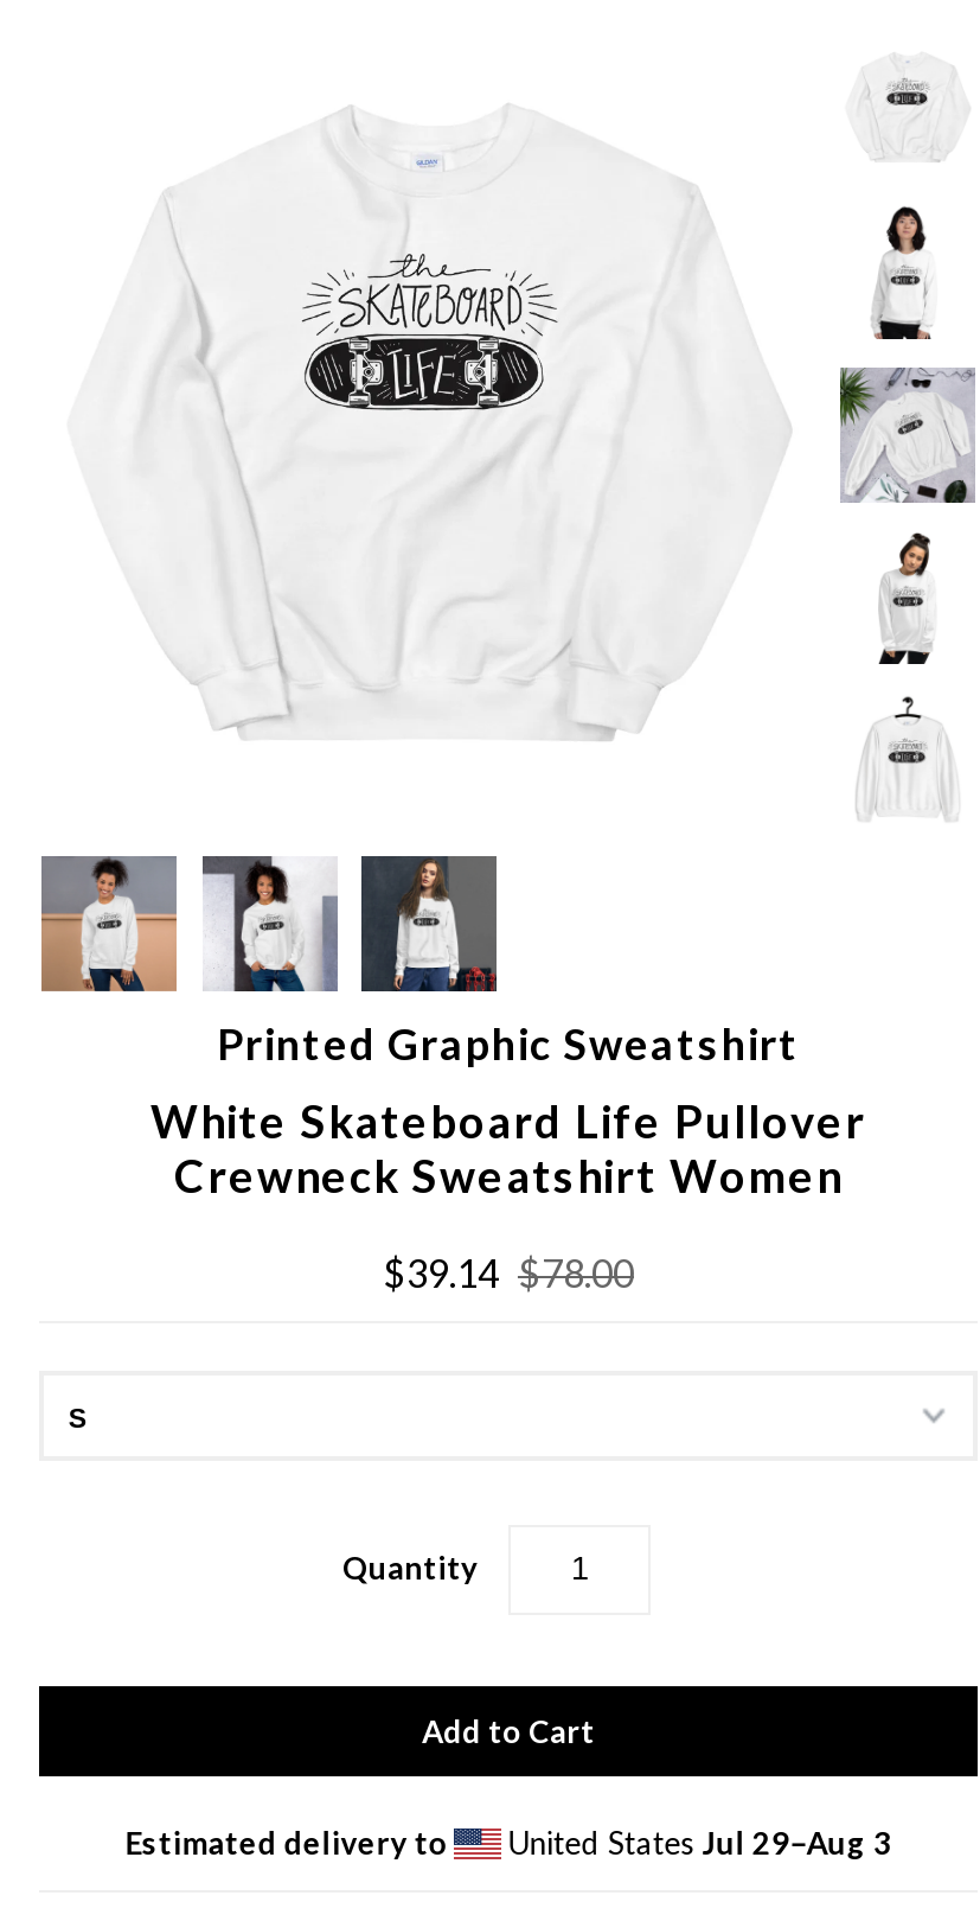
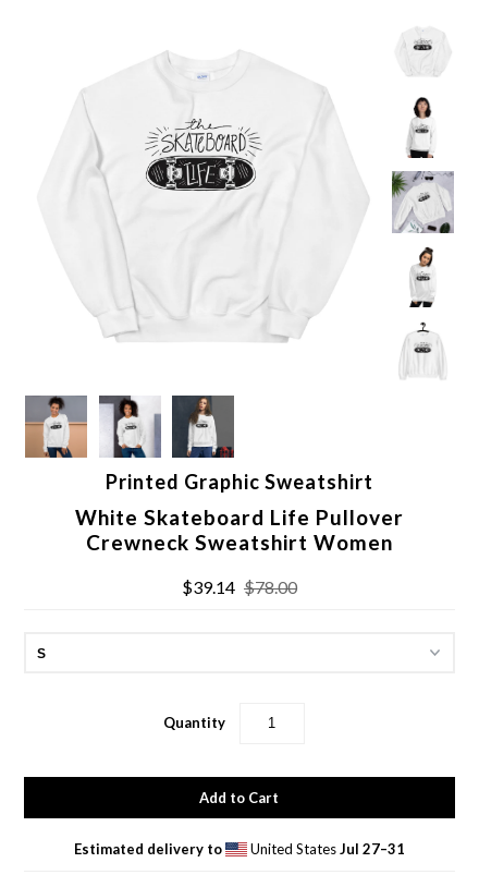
- United States Jul 29–Aug 3
+ United States Jul 27–31
